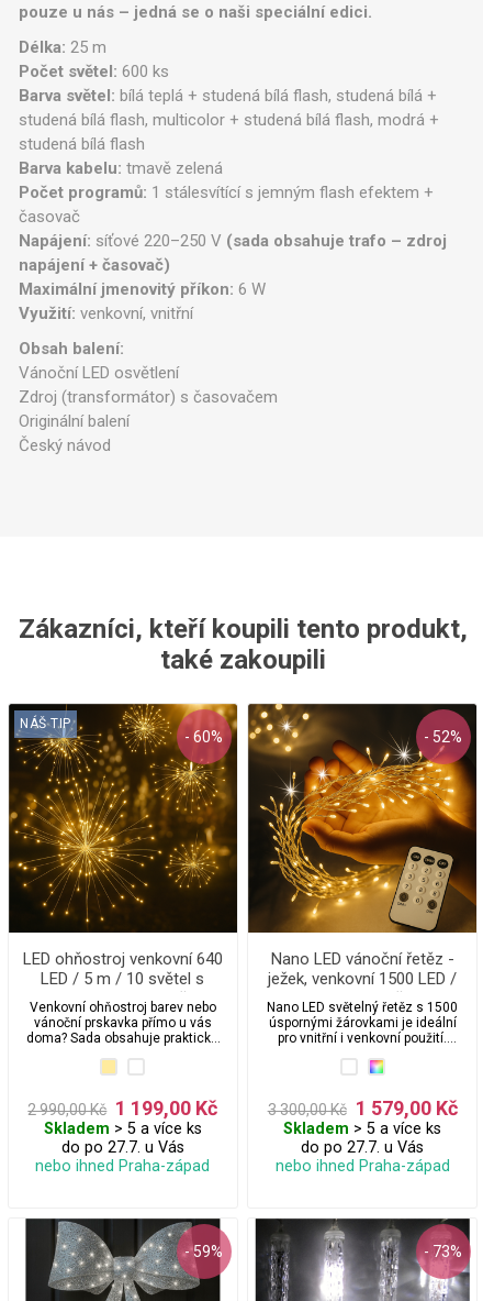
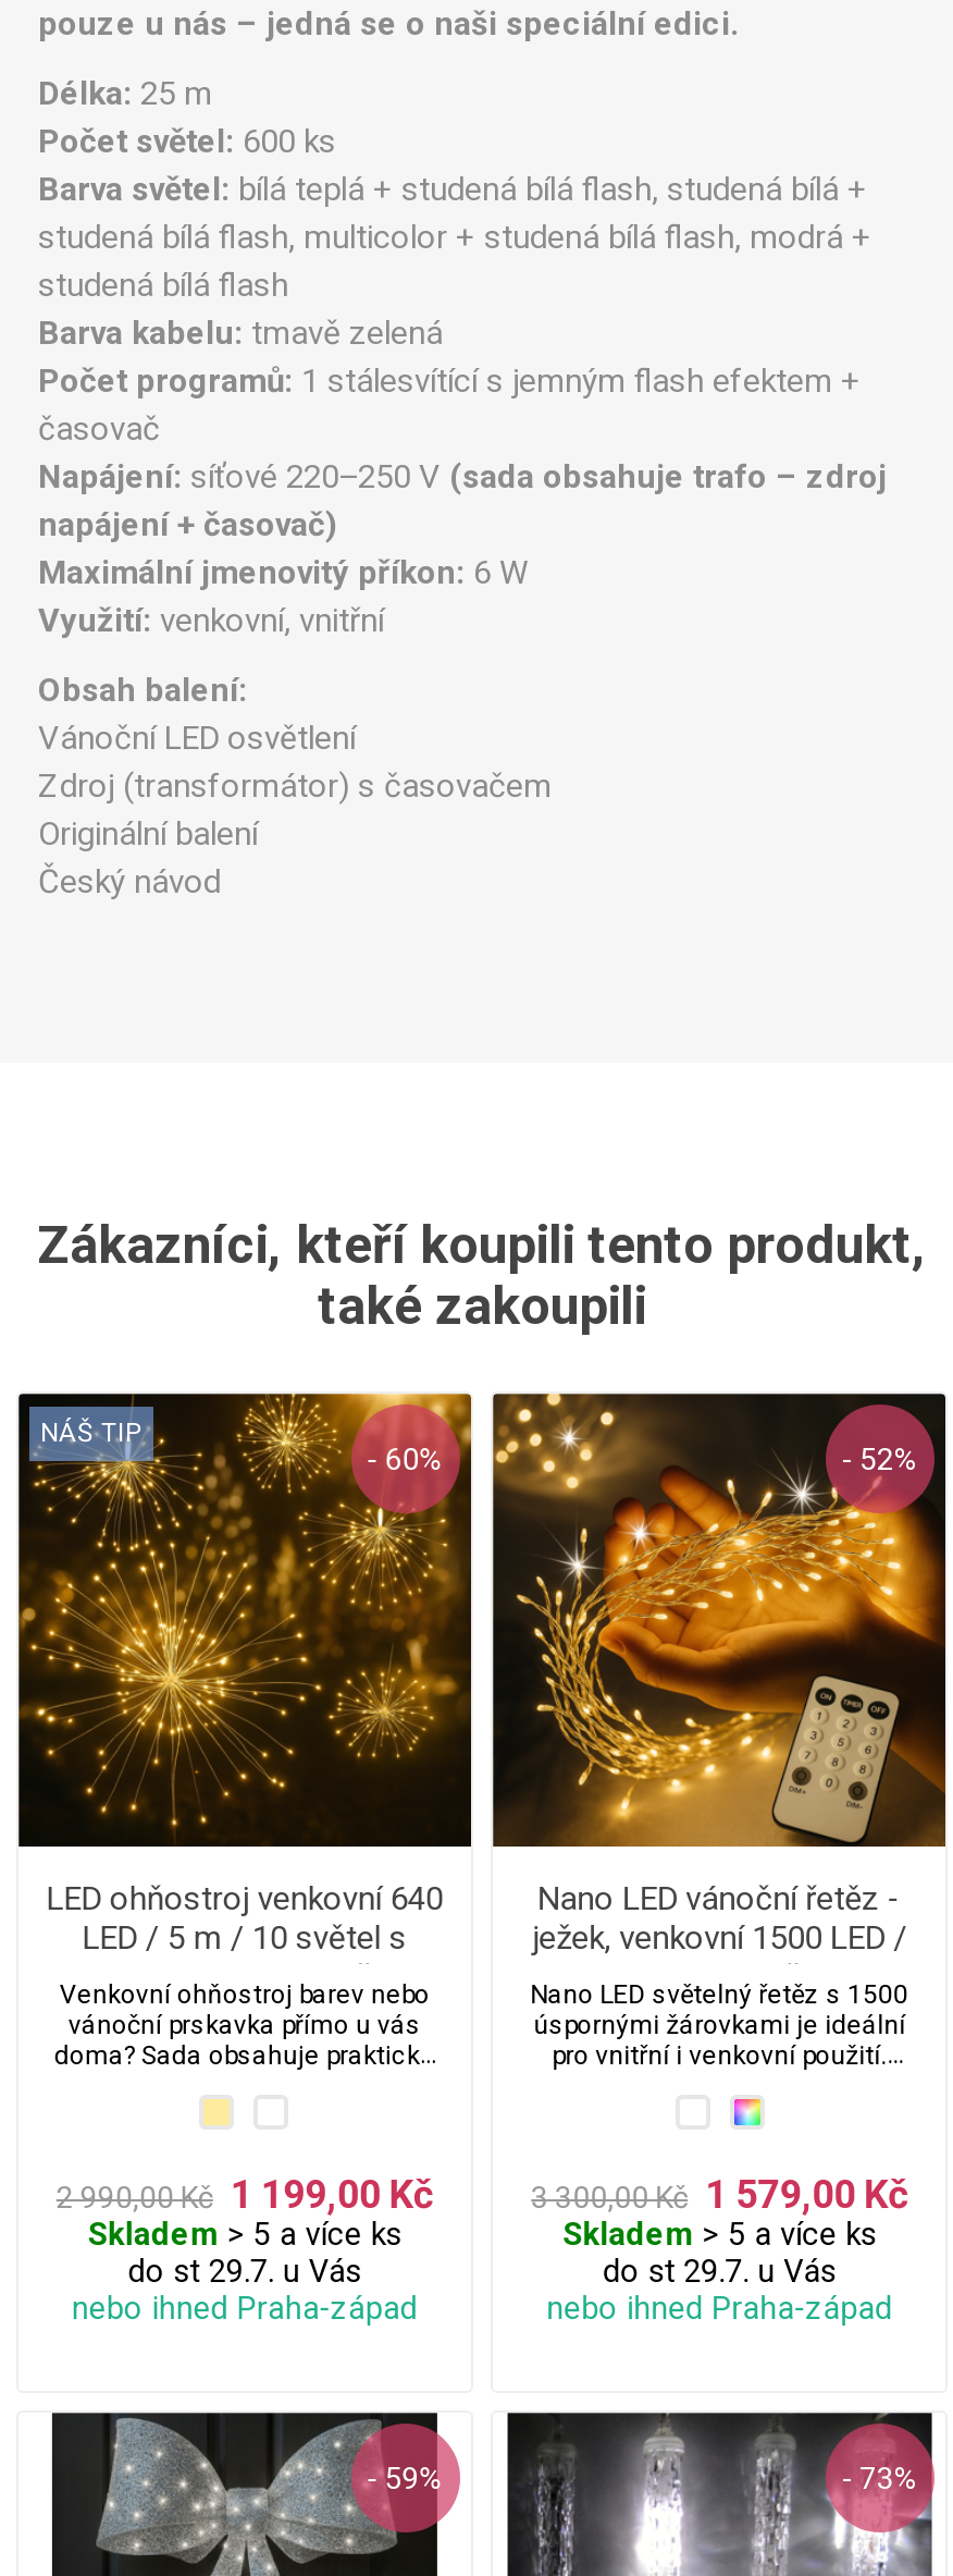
- do po 27.7. u Vás
+ do st 29.7. u Vás

- do po 27.7. u Vás
+ do st 29.7. u Vás
